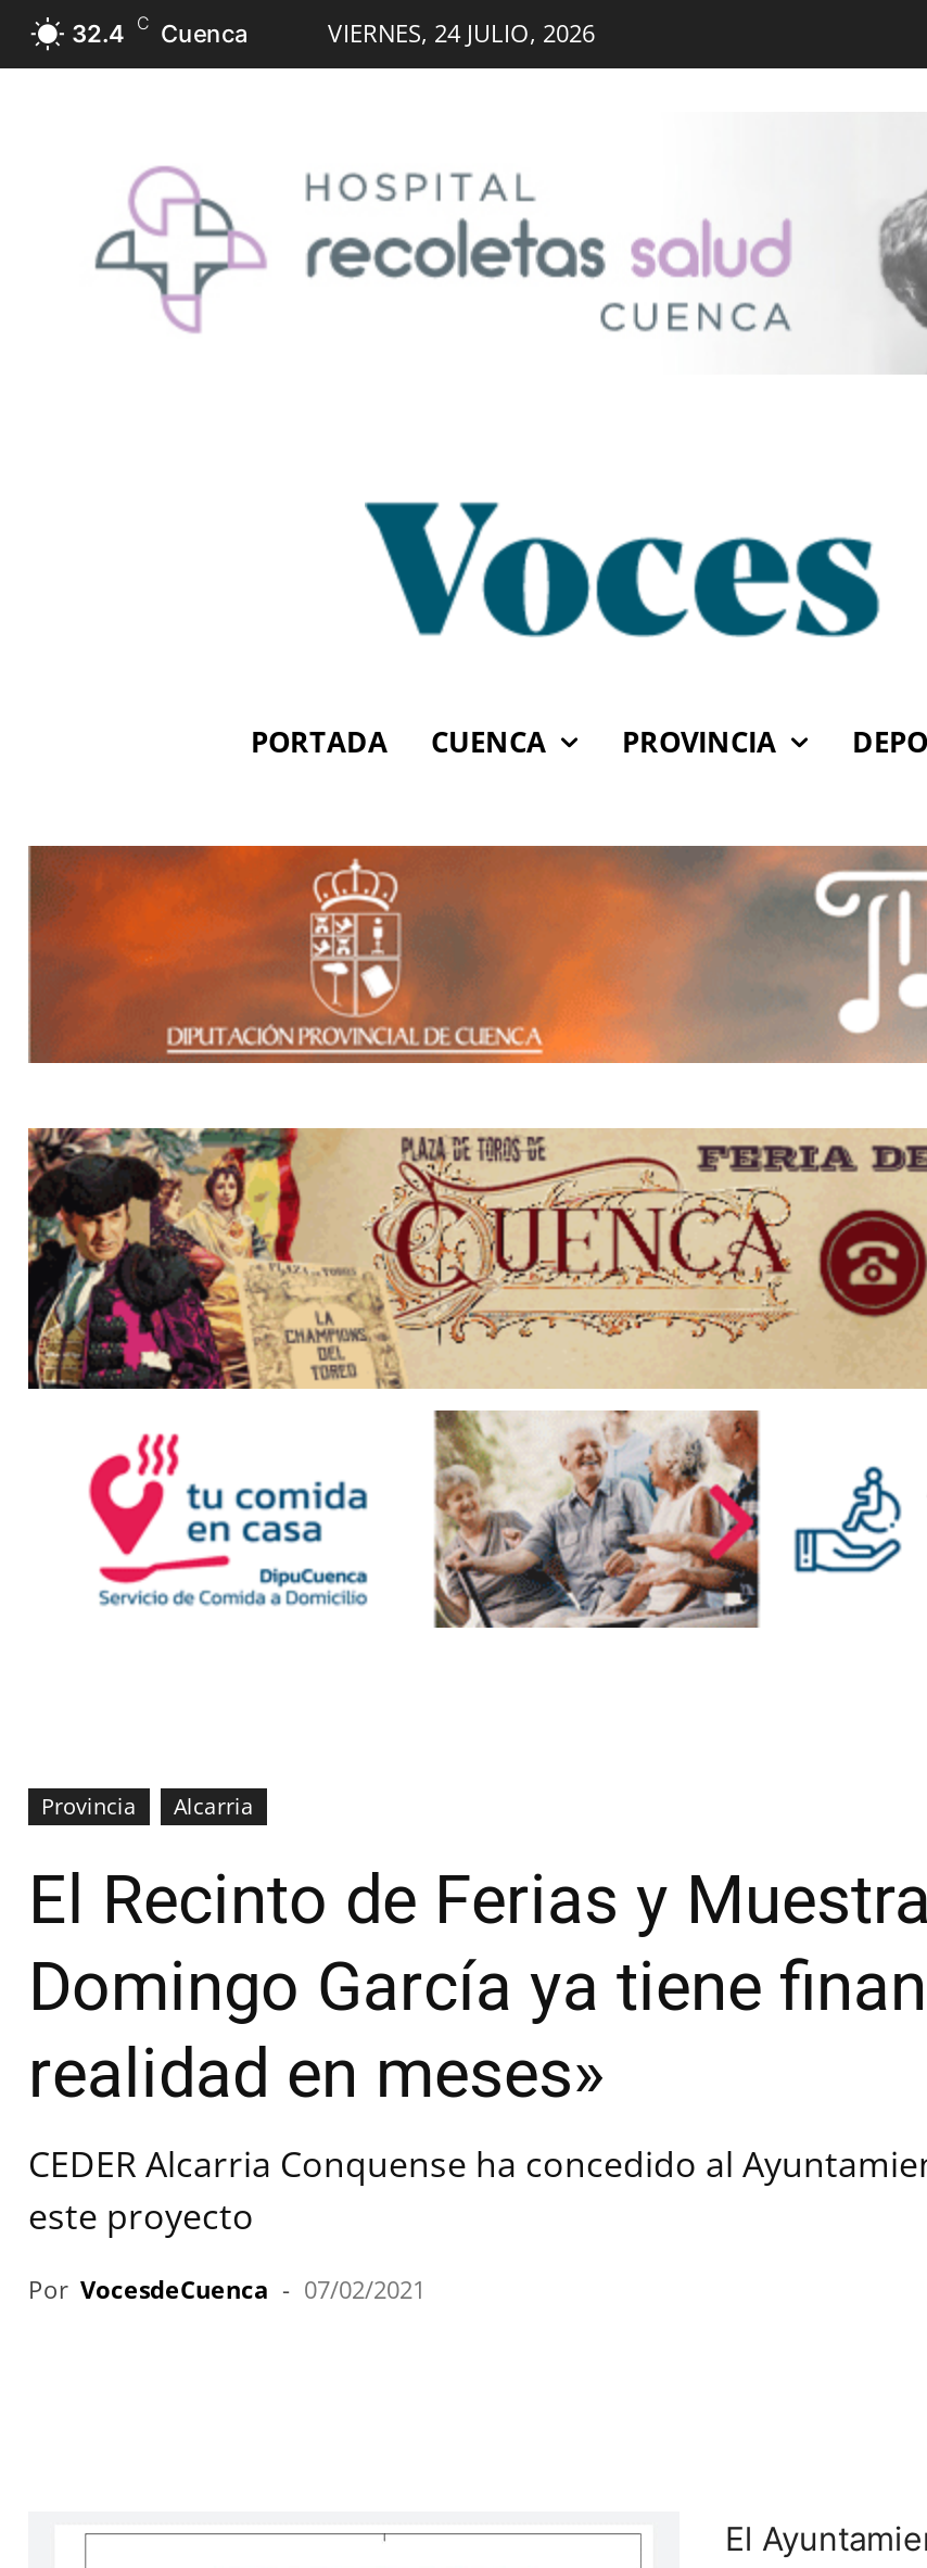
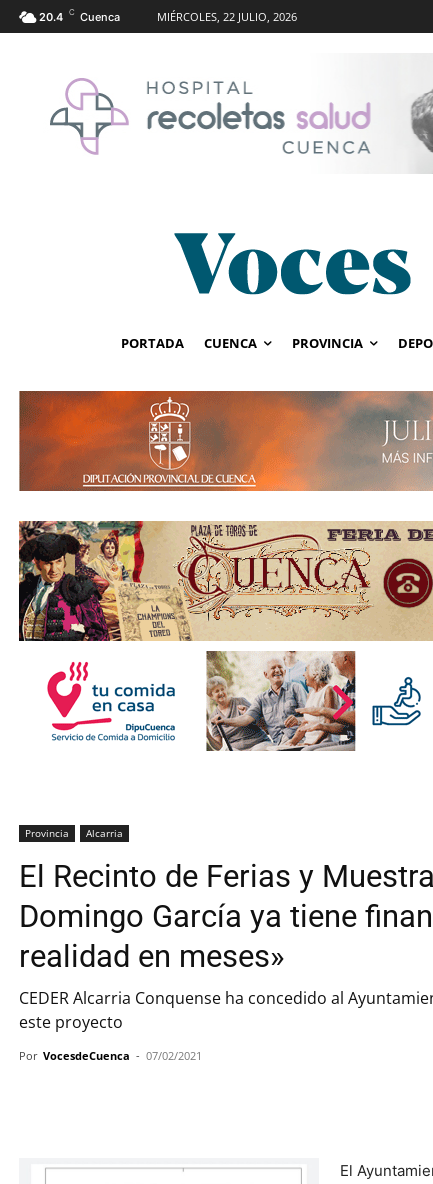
- 32.4 C Cuenca
+ 20.4 C Cuenca

- VIERNES, 24 JULIO, 2026
+ MIÉRCOLES, 22 JULIO, 2026

- [image]
+ [image]
